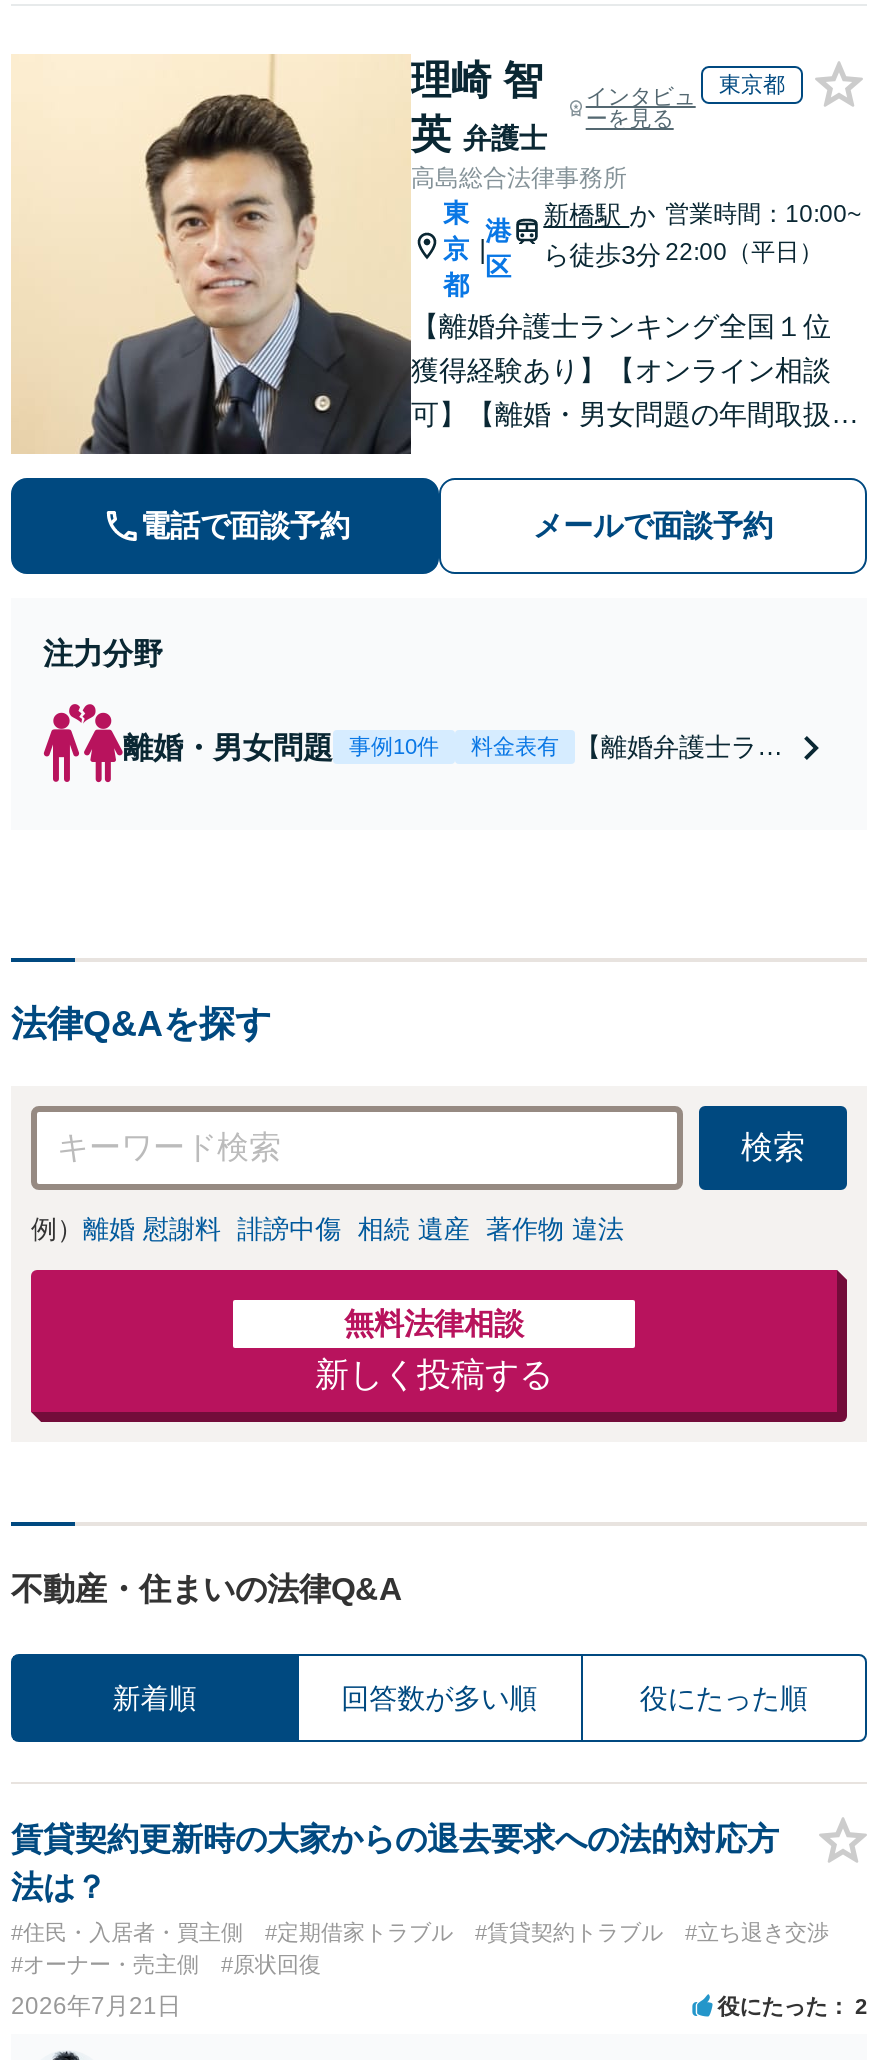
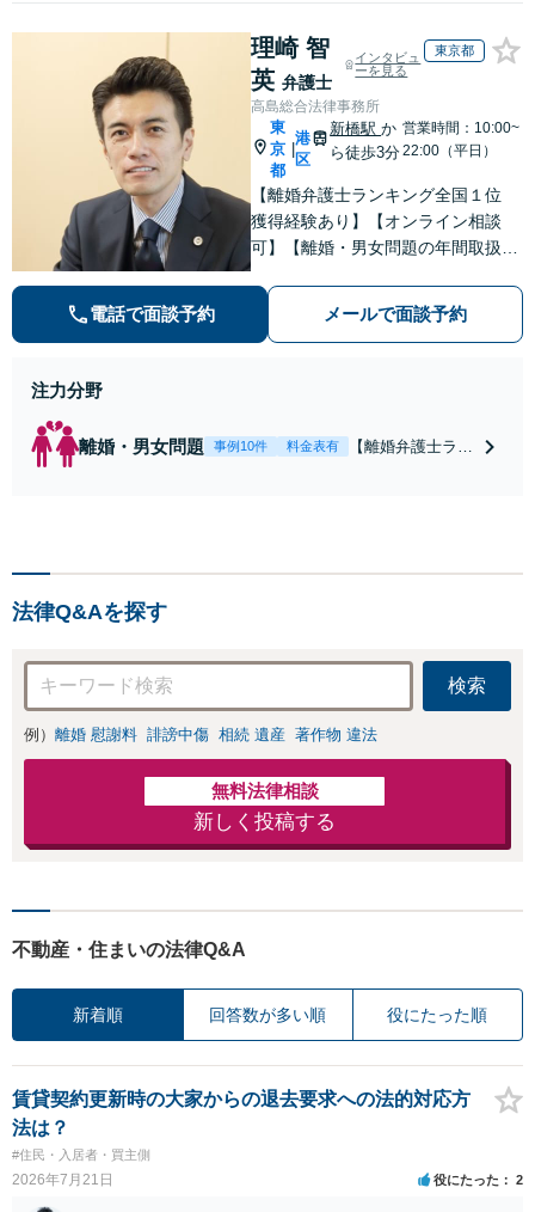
- #定期借家トラブル
- #賃貸契約トラブル
- #立ち退き交渉
- #オーナー・売主側
- #原状回復
